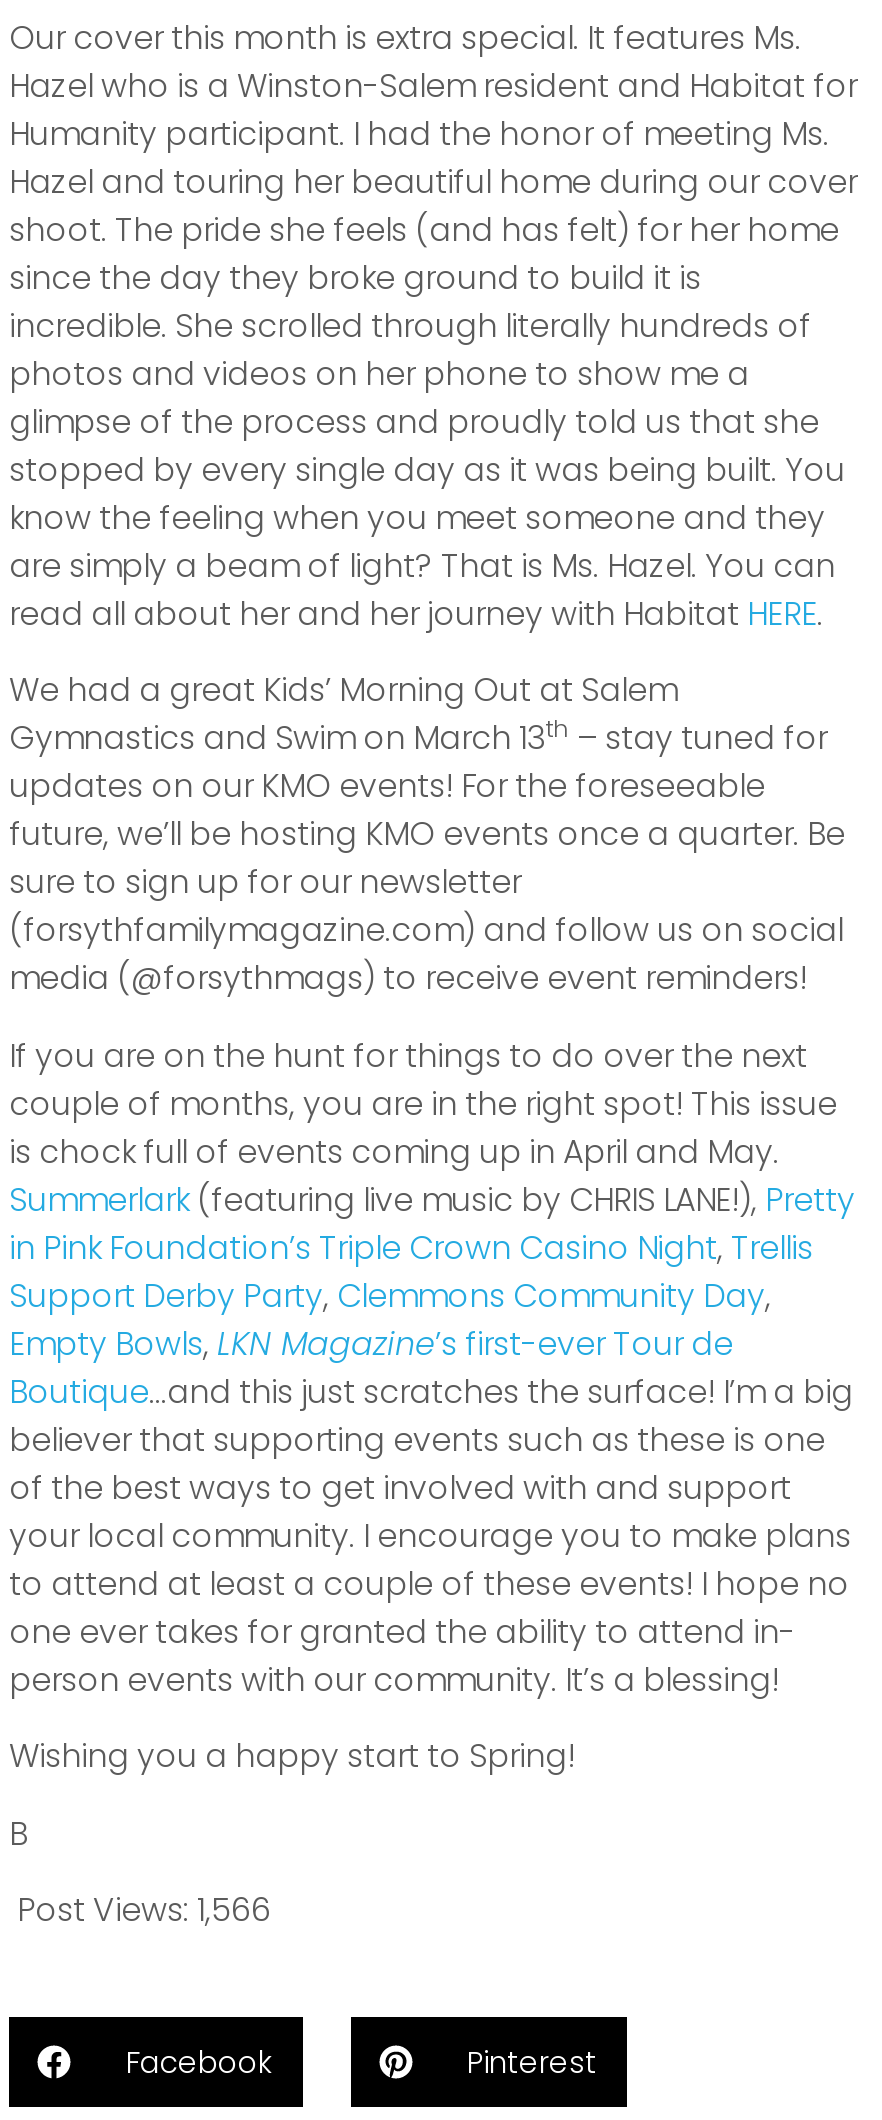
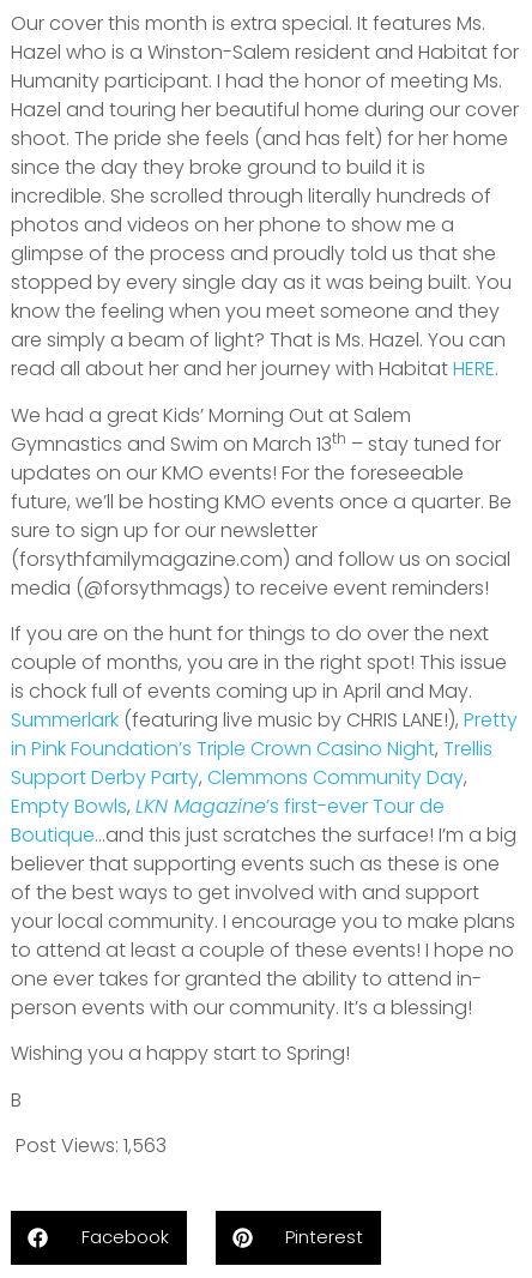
- Post Views: 1,566
+ Post Views: 1,563
